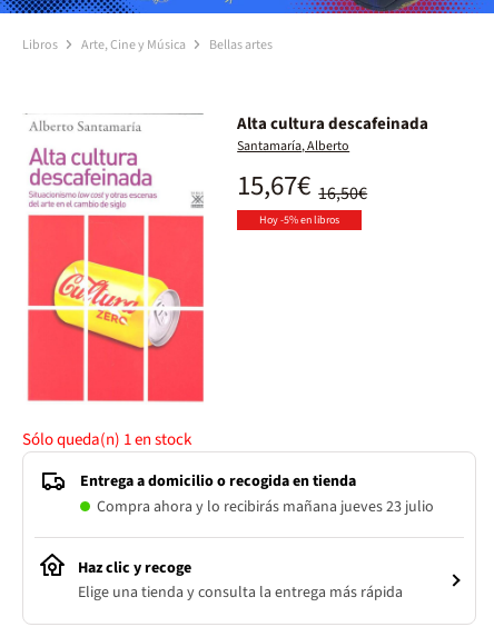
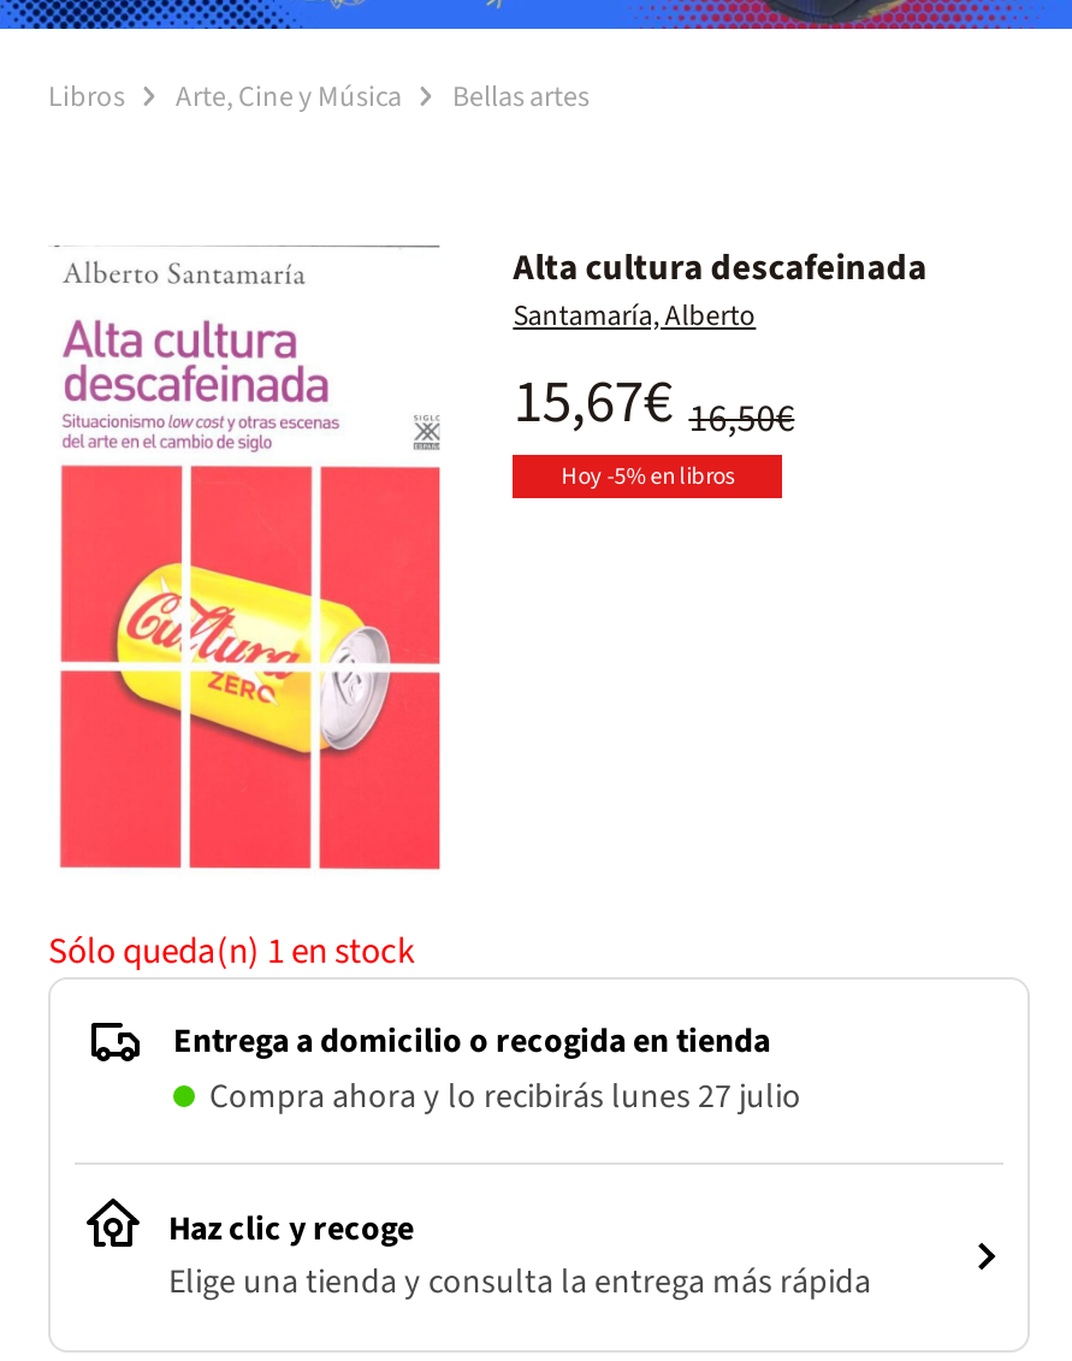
- Compra ahora y lo recibirás mañana jueves 23 julio
+ Compra ahora y lo recibirás lunes 27 julio
